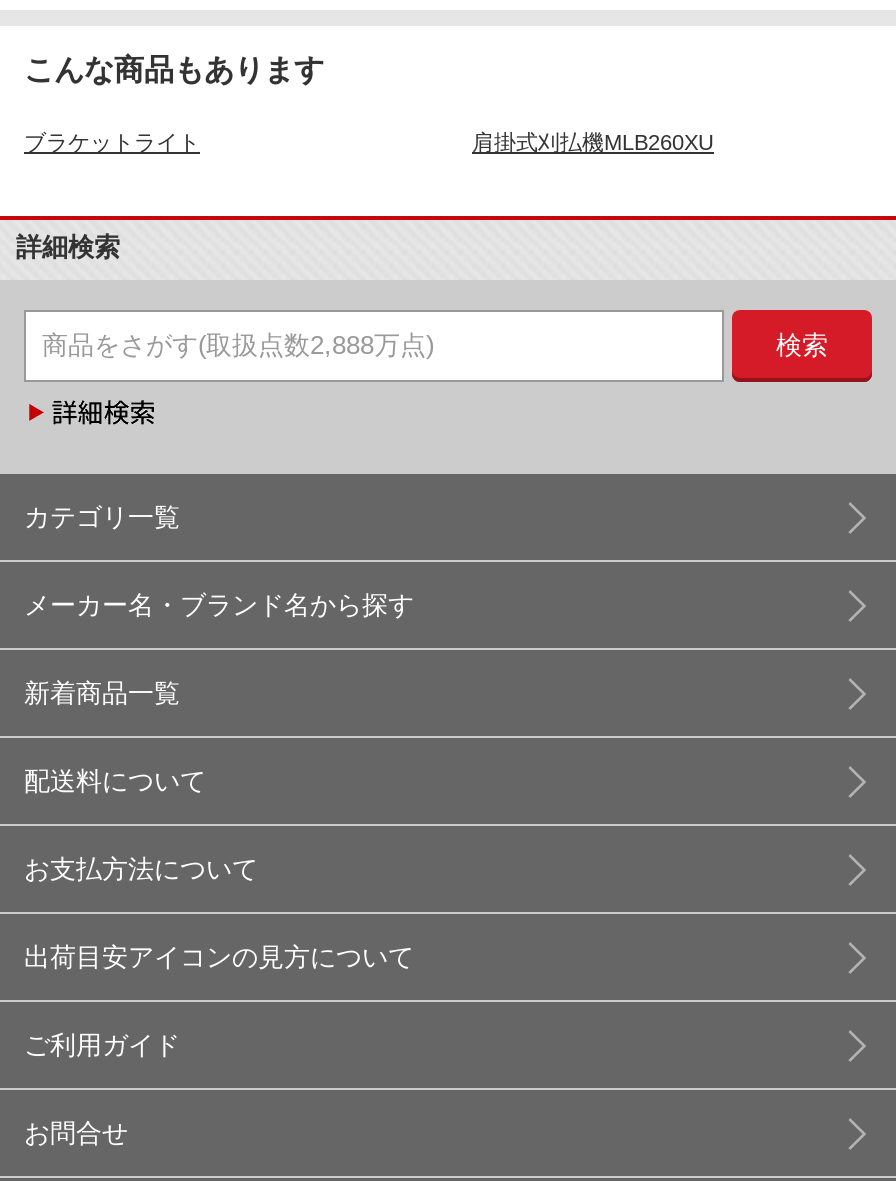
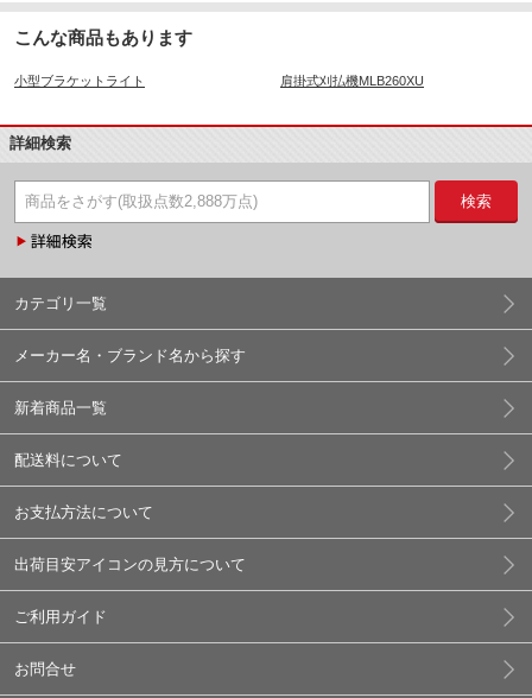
- ブラケットライト
+ 小型ブラケットライト
